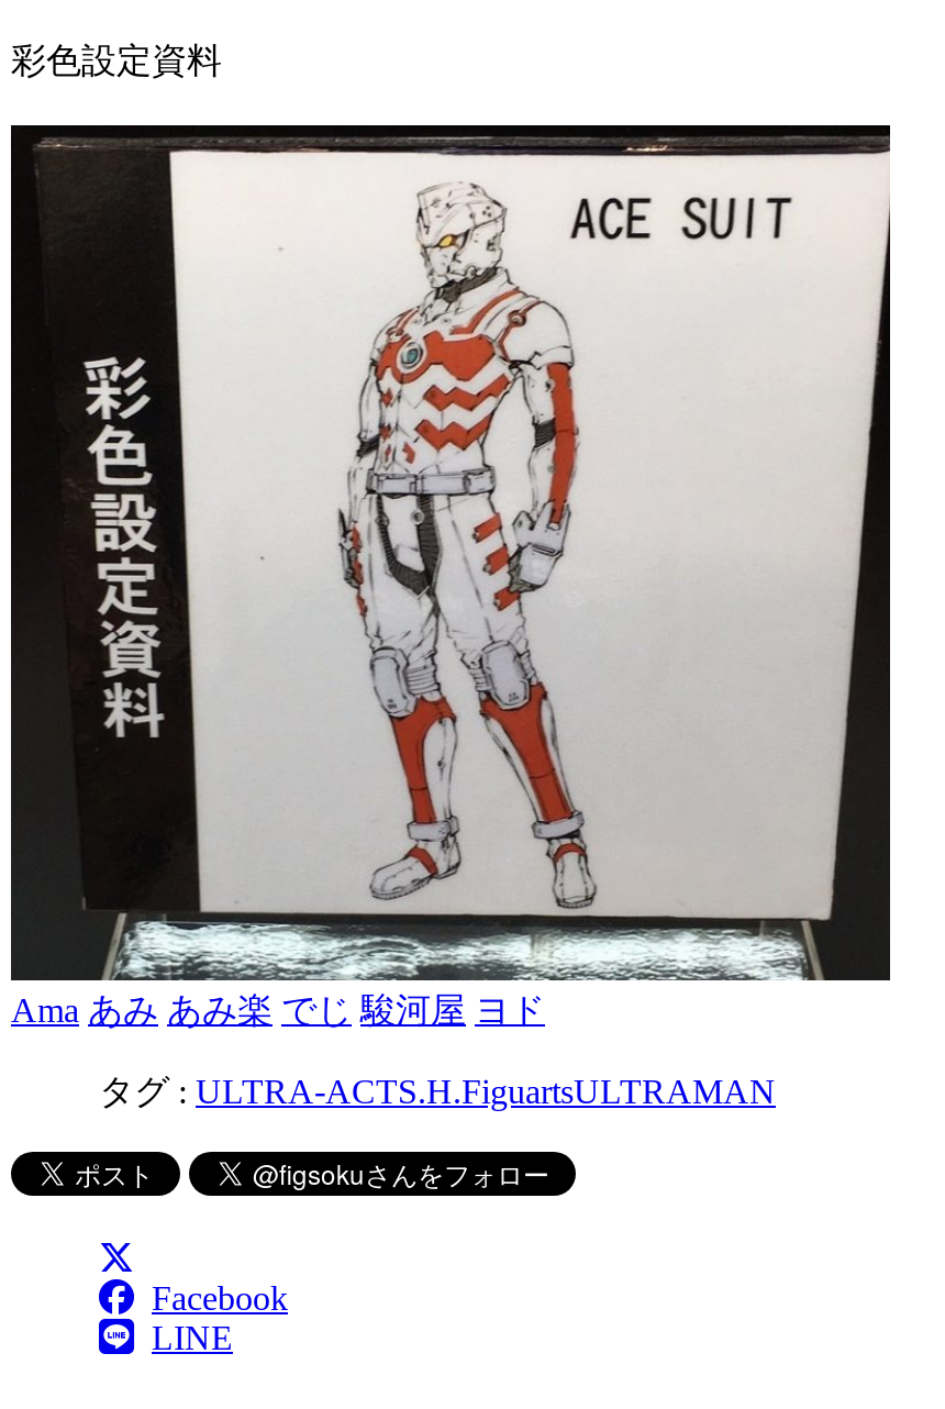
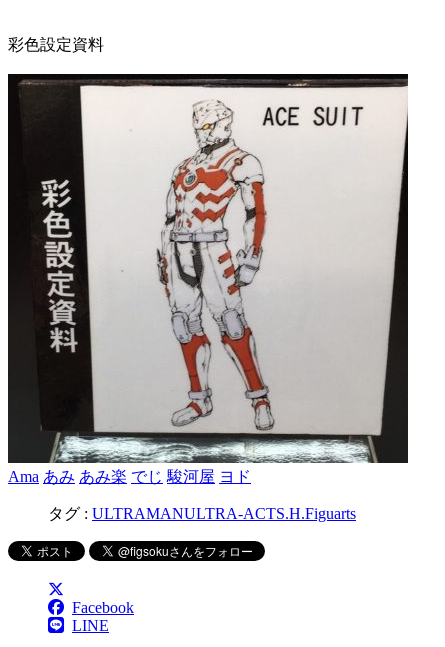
- タグ : ULTRA-ACTS.H.FiguartsULTRAMAN
+ タグ : ULTRAMANULTRA-ACTS.H.Figuarts
